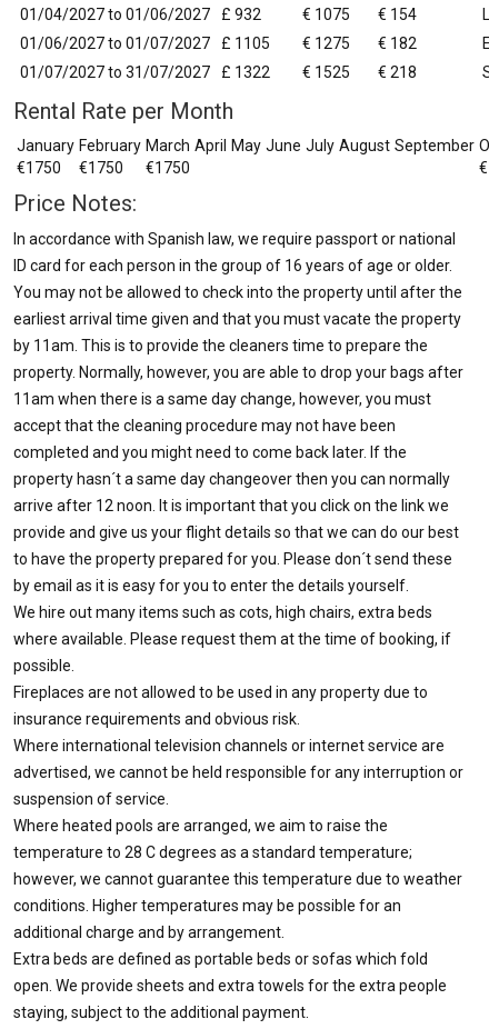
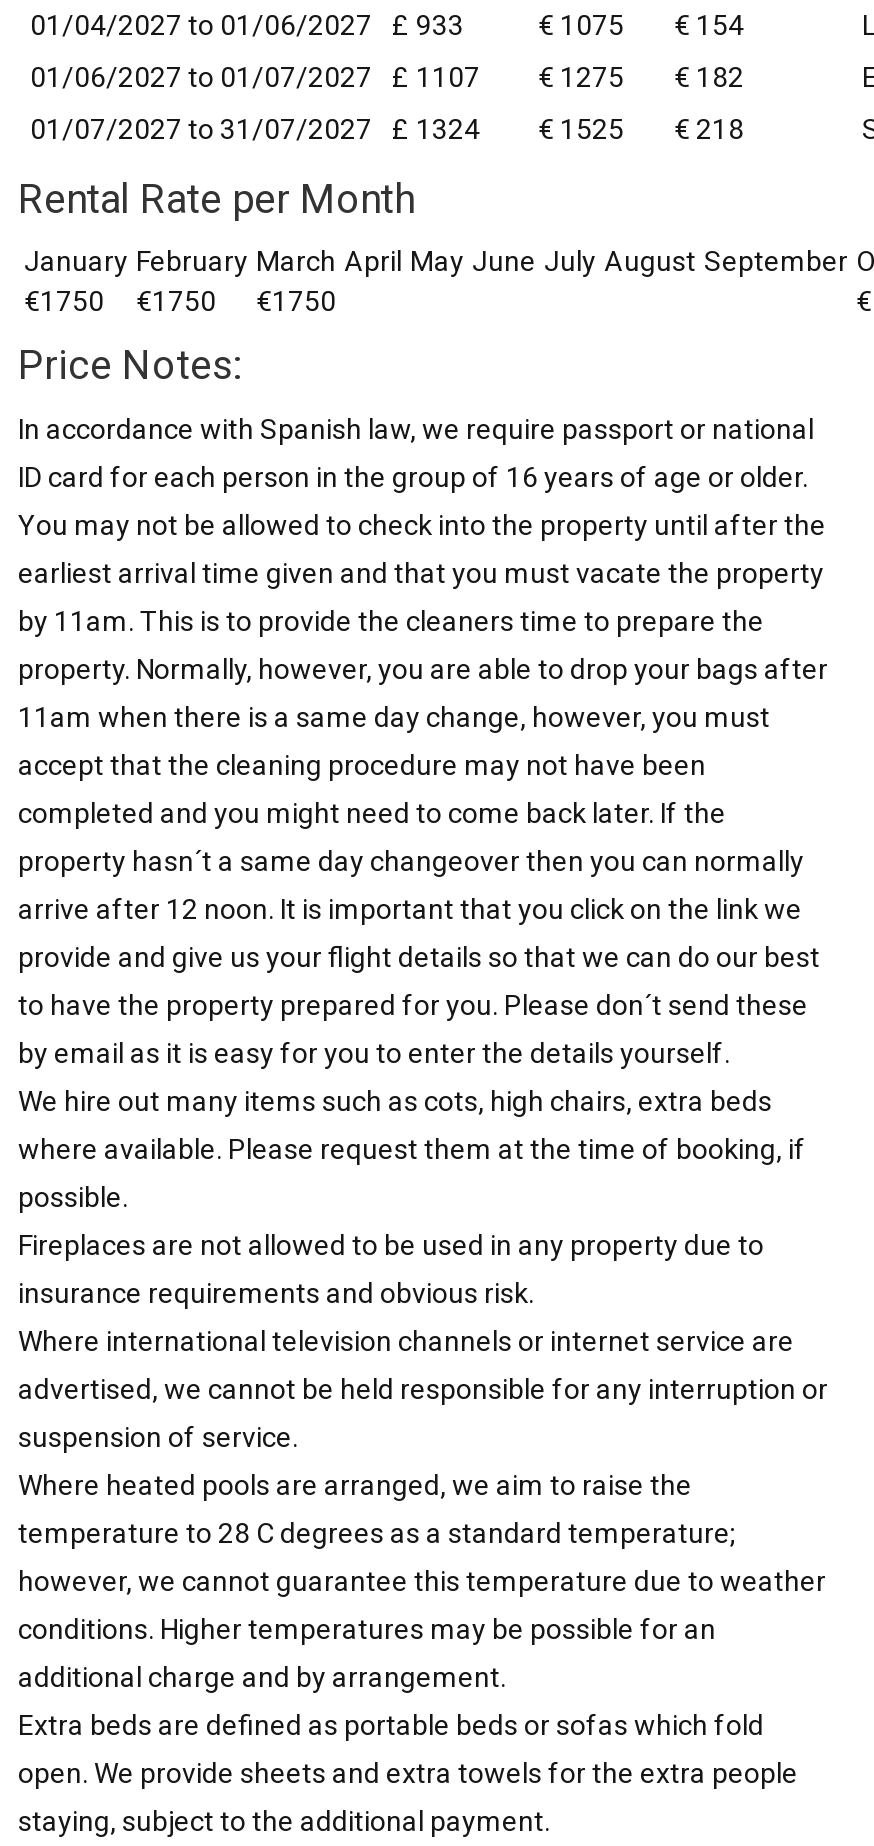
- 01/04/2027 to 01/06/2027 £ 932
+ 01/04/2027 to 01/06/2027 £ 933

- 01/06/2027 to 01/07/2027 £ 1105 € 1275 € 182
+ 01/06/2027 to 01/07/2027 £ 1107 € 1275 € 182

- 01/07/2027 to 31/07/2027 £ 1322 € 1525 € 218
+ 01/07/2027 to 31/07/2027 £ 1324 € 1525 € 218
